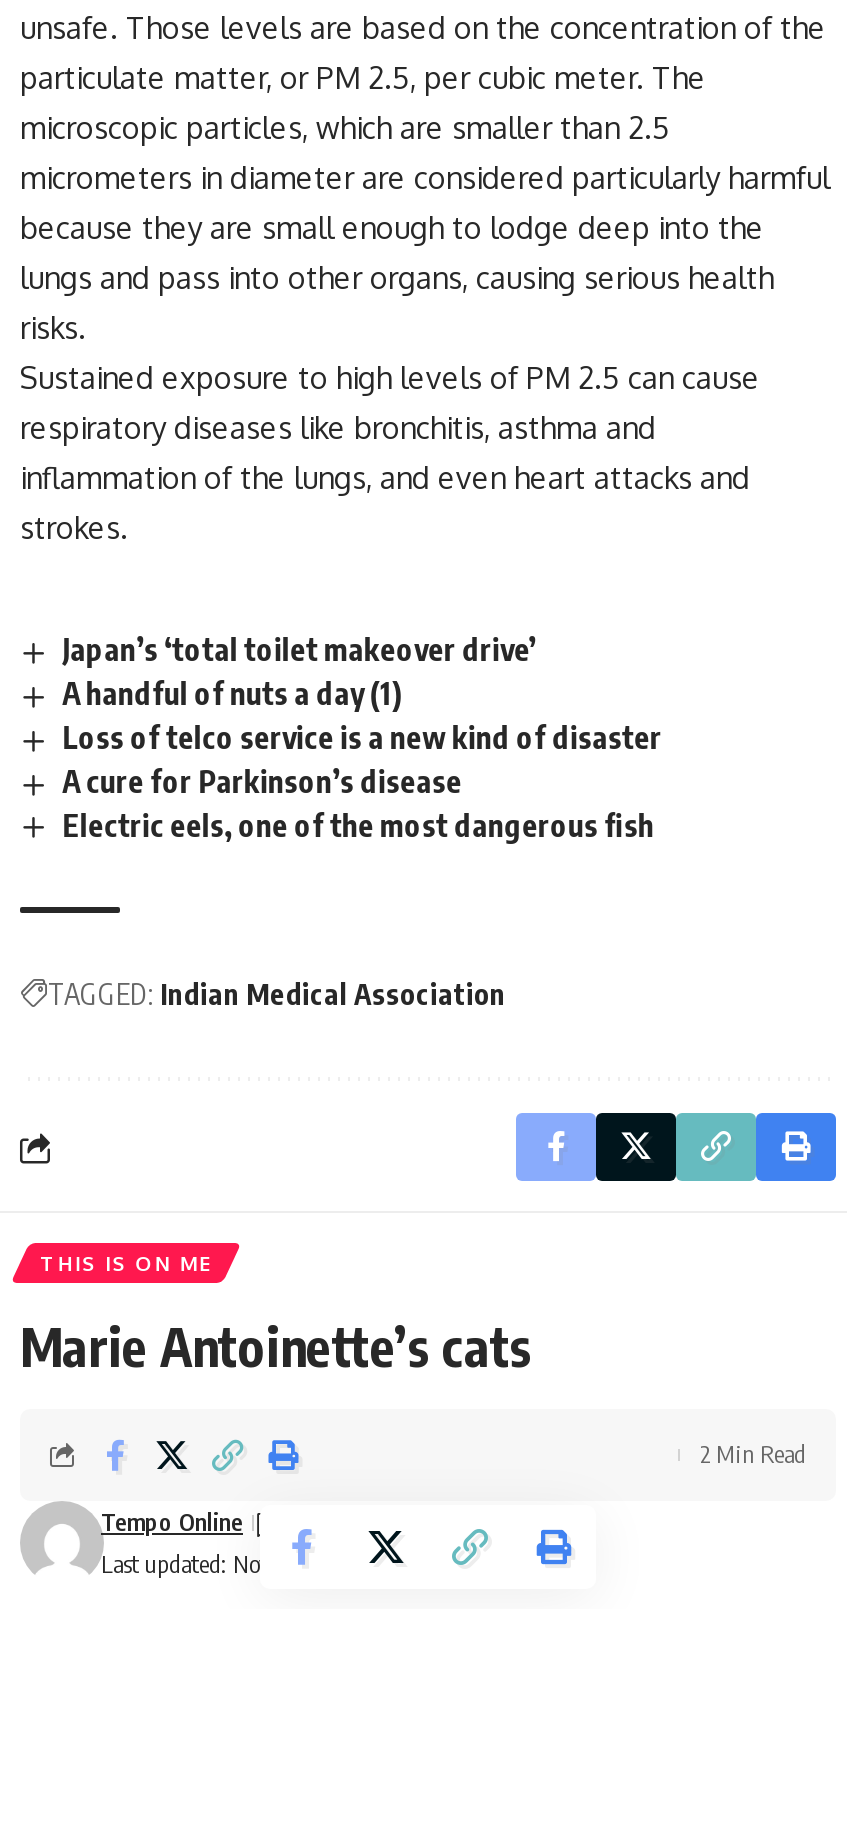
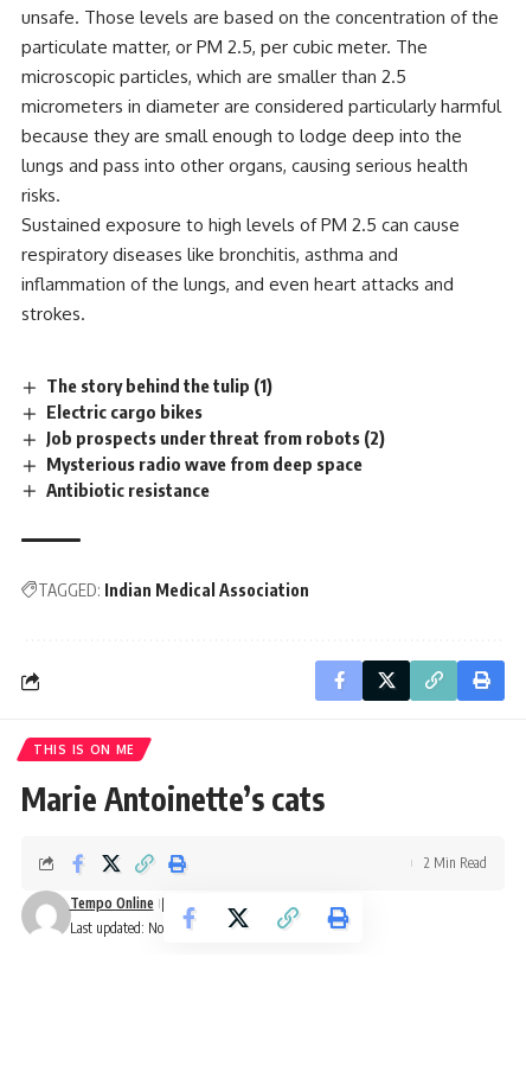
- Japan’s ‘total toilet makeover drive’
- A handful of nuts a day (1)
- Loss of telco service is a new kind of disaster
- A cure for Parkinson’s disease
- Electric eels, one of the most dangerous fish
+ The story behind the tulip (1)
+ Electric cargo bikes
+ Job prospects under threat from robots (2)
+ Mysterious radio wave from deep space
+ Antibiotic resistance
